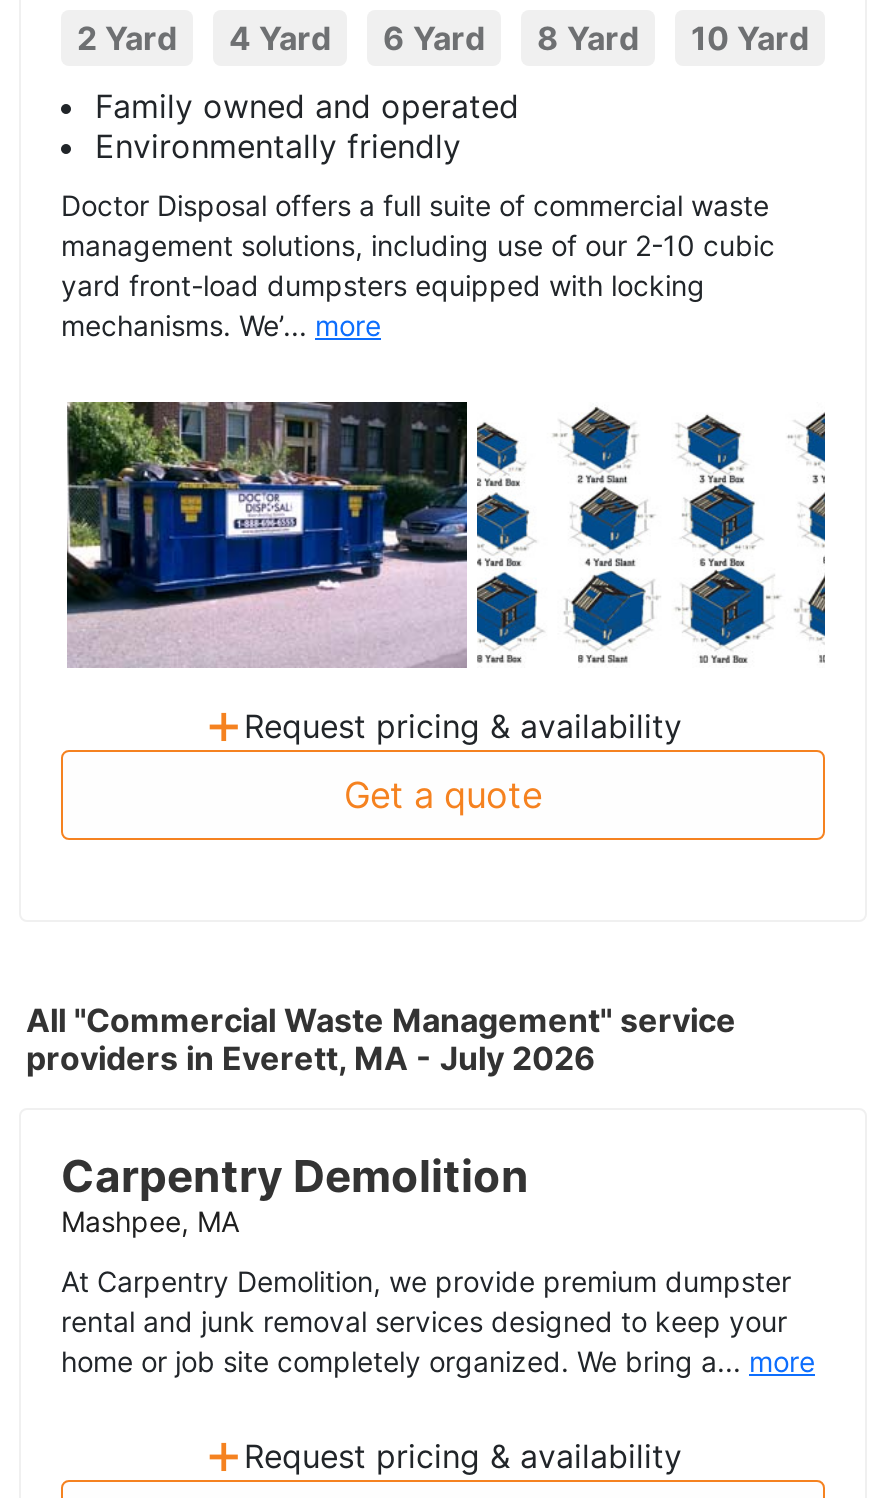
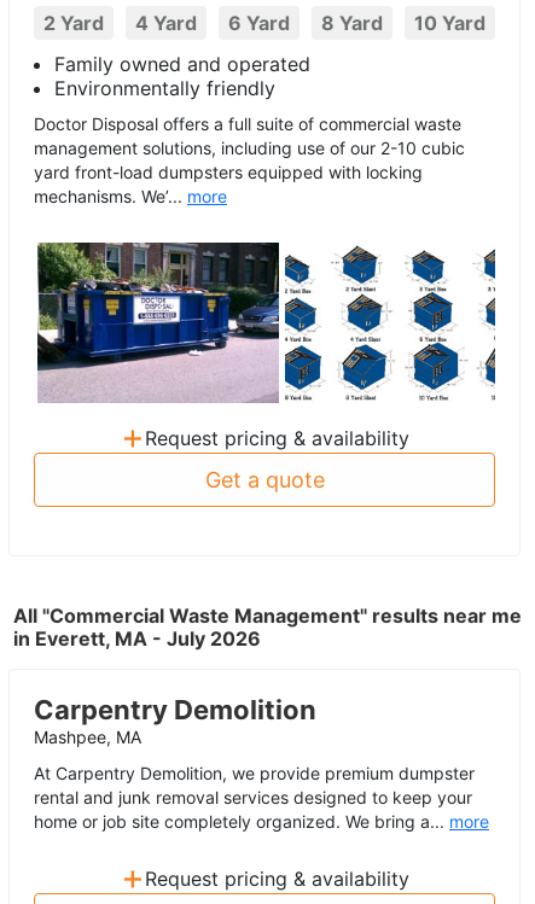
- All "Commercial Waste Management" service
- providers in Everett, MA - July 2026
+ All "Commercial Waste Management" results near me
+ in Everett, MA - July 2026
